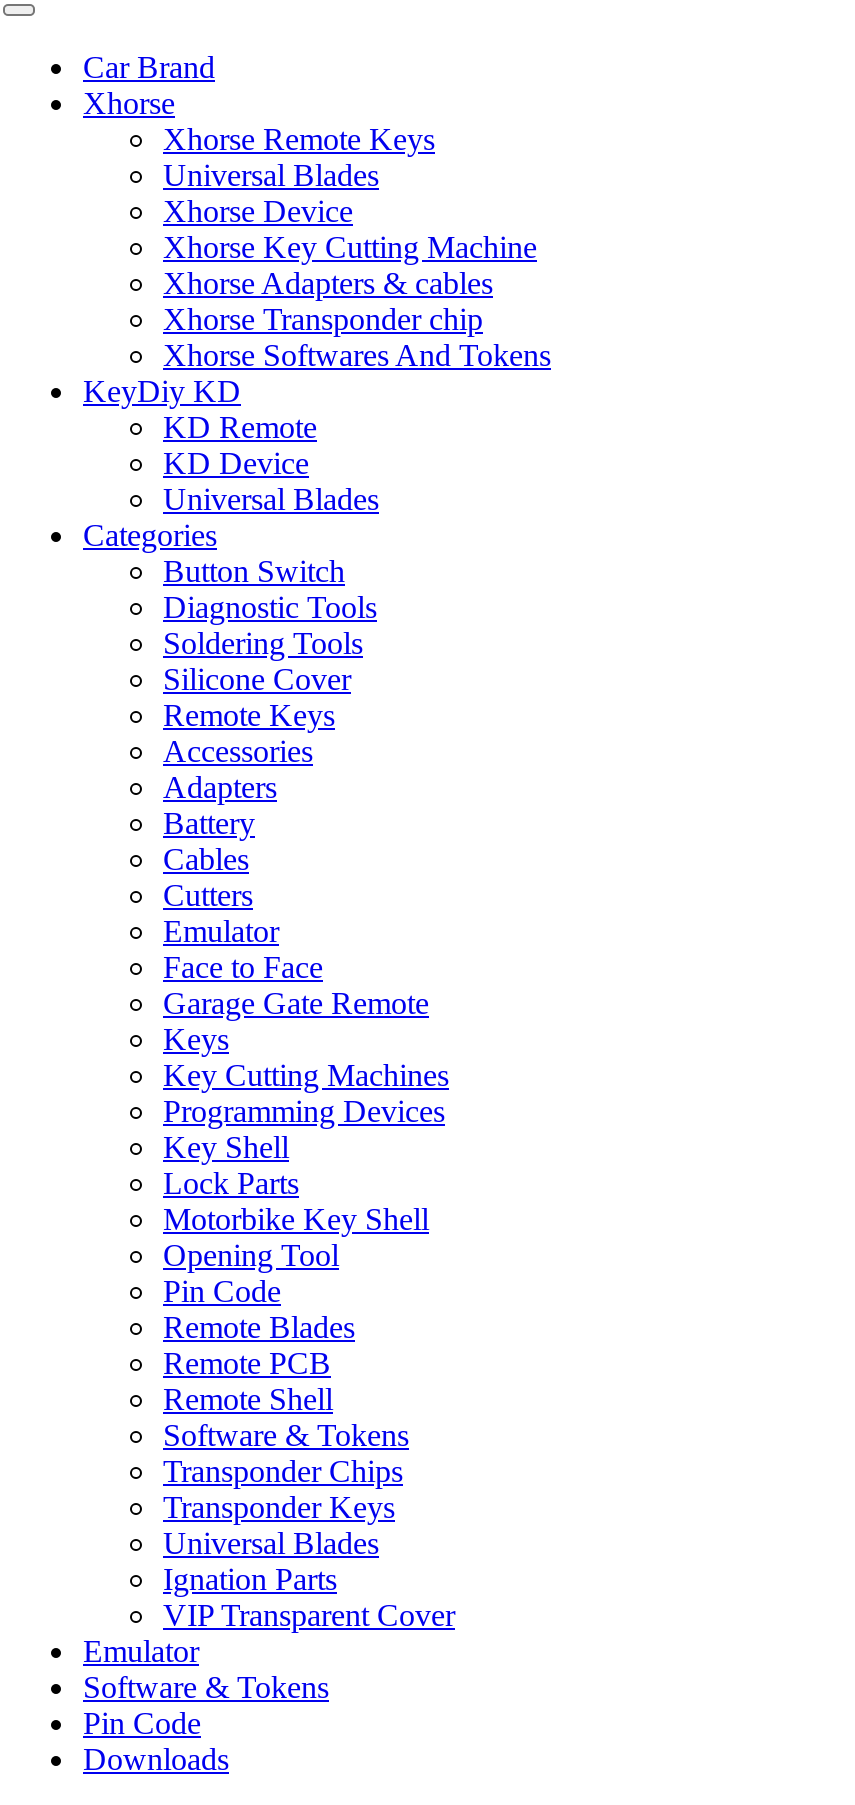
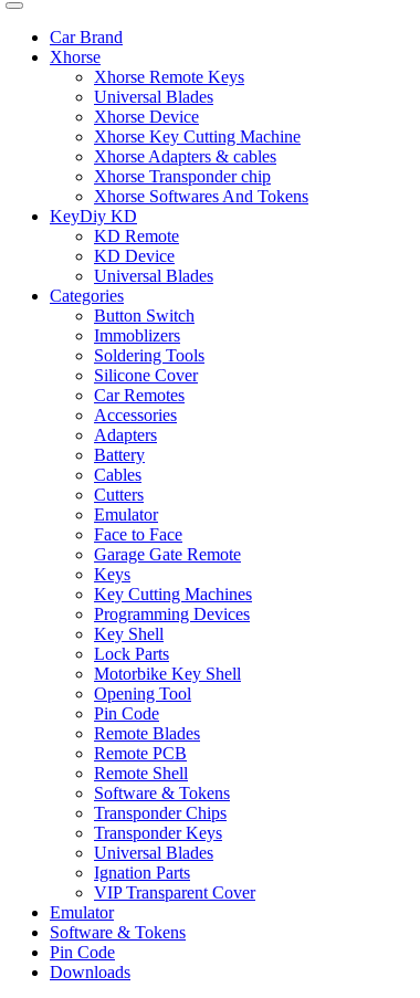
- Diagnostic Tools
+ Immoblizers

- Remote Keys
+ Car Remotes
